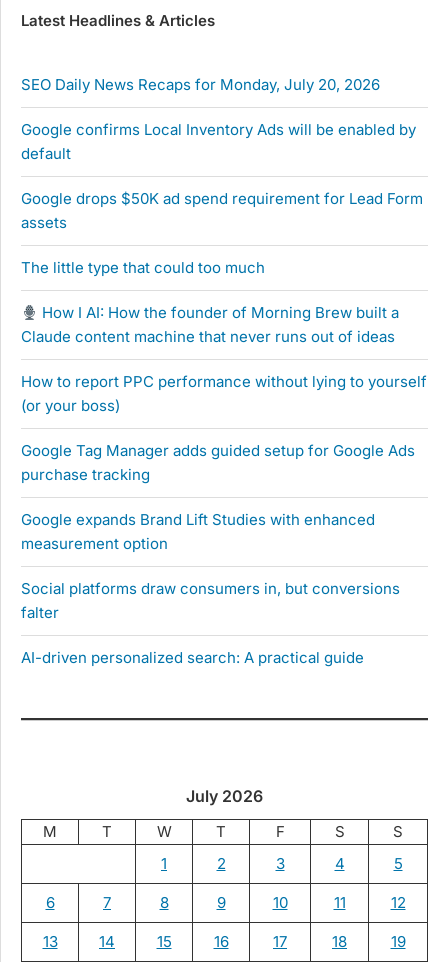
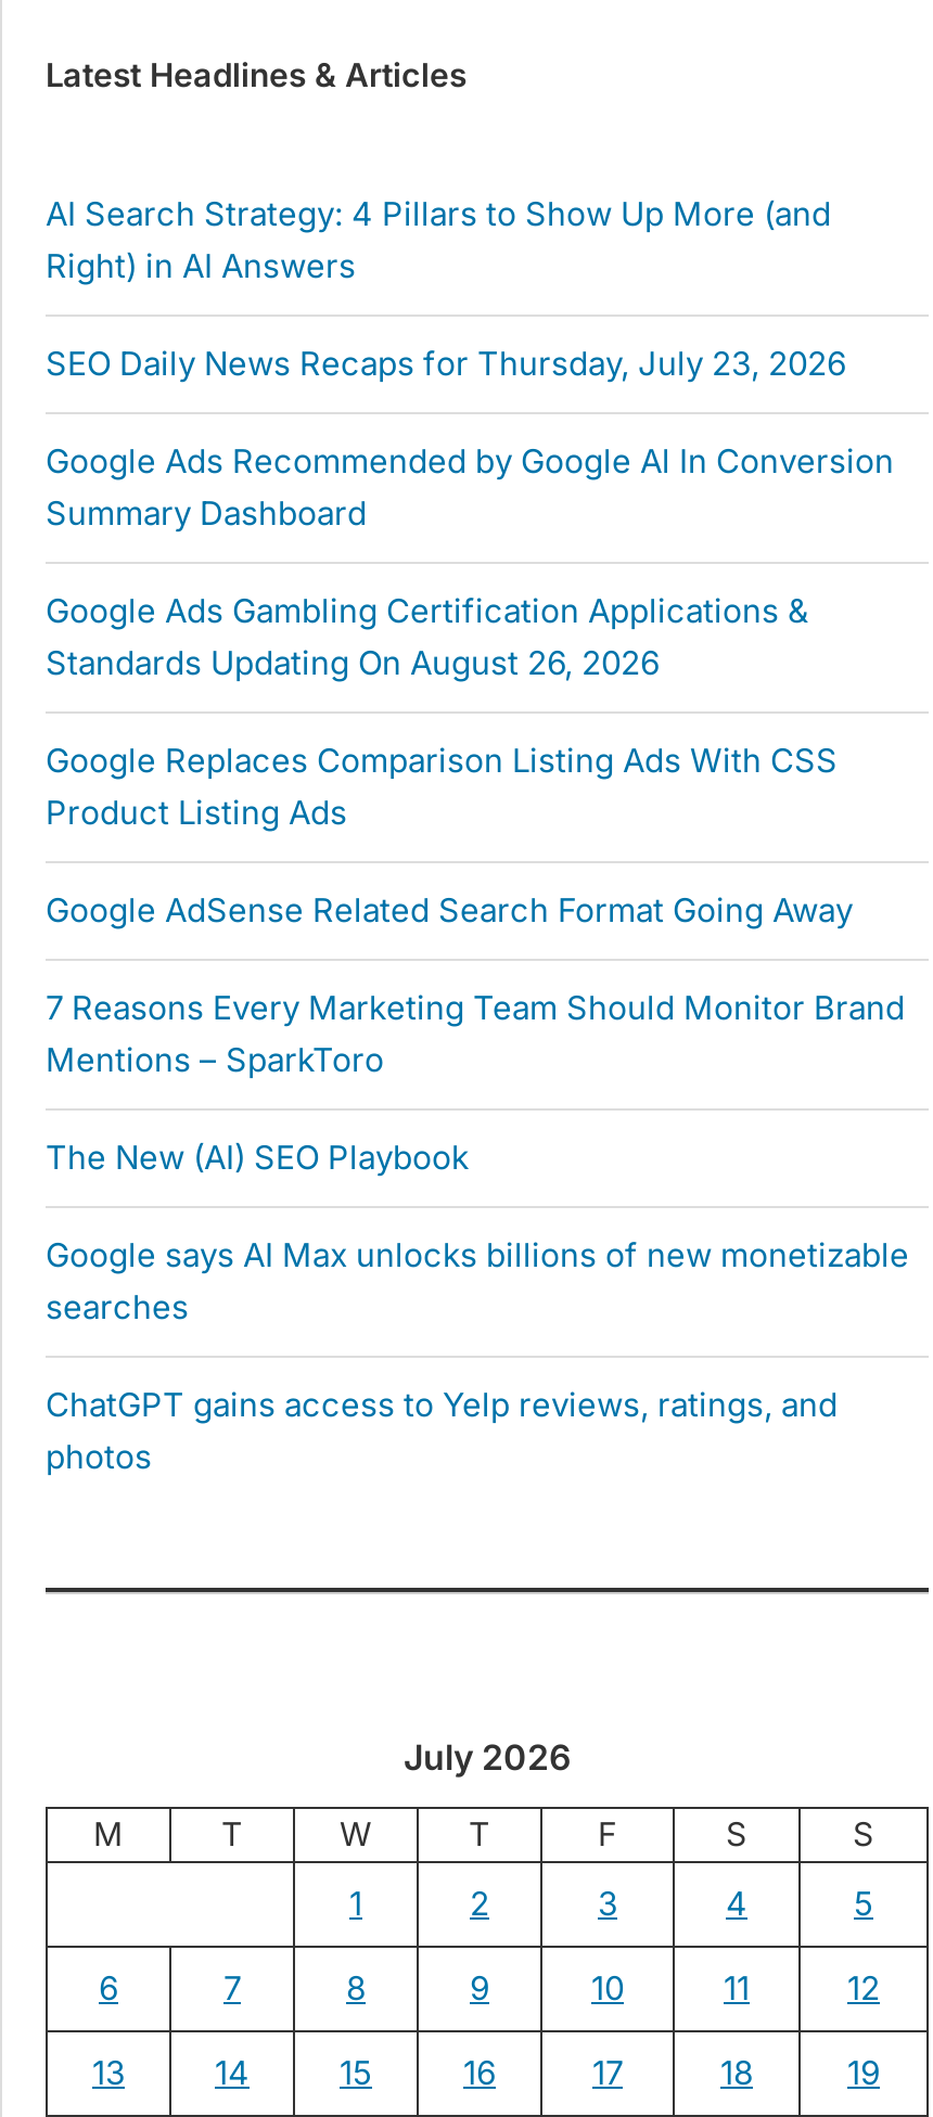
- SEO Daily News Recaps for Monday, July 20, 2026
+ AI Search Strategy: 4 Pillars to Show Up More (and
+ Right) in AI Answers

- Google confirms Local Inventory Ads will be enabled by
- default
+ SEO Daily News Recaps for Thursday, July 23, 2026

- Google drops $50K ad spend requirement for Lead Form
- assets
+ Google Ads Recommended by Google Al In Conversion
+ Summary Dashboard

- The little type that could too much
+ Google Ads Gambling Certification Applications &
+ Standards Updating On August 26, 2026

- How I AI: How the founder of Morning Brew built a
- Claude content machine that never runs out of ideas
+ Google Replaces Comparison Listing Ads With CSS
+ Product Listing Ads

- How to report PPC performance without lying to yourself
- (or your boss)
+ Google AdSense Related Search Format Going Away

- Google Tag Manager adds guided setup for Google Ads
- purchase tracking
+ 7 Reasons Every Marketing Team Should Monitor Brand
+ Mentions – SparkToro

- Google expands Brand Lift Studies with enhanced
- measurement option
+ The New (AI) SEO Playbook

- Social platforms draw consumers in, but conversions
- falter
+ Google says AI Max unlocks billions of new monetizable
+ searches

- AI-driven personalized search: A practical guide
+ ChatGPT gains access to Yelp reviews, ratings, and
+ photos
